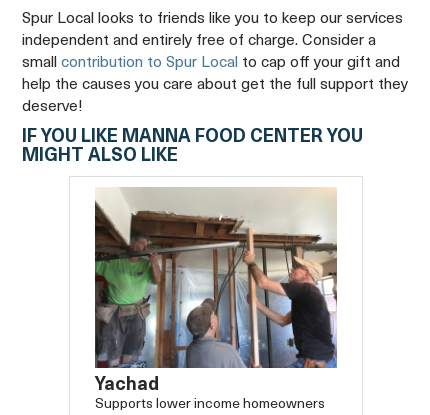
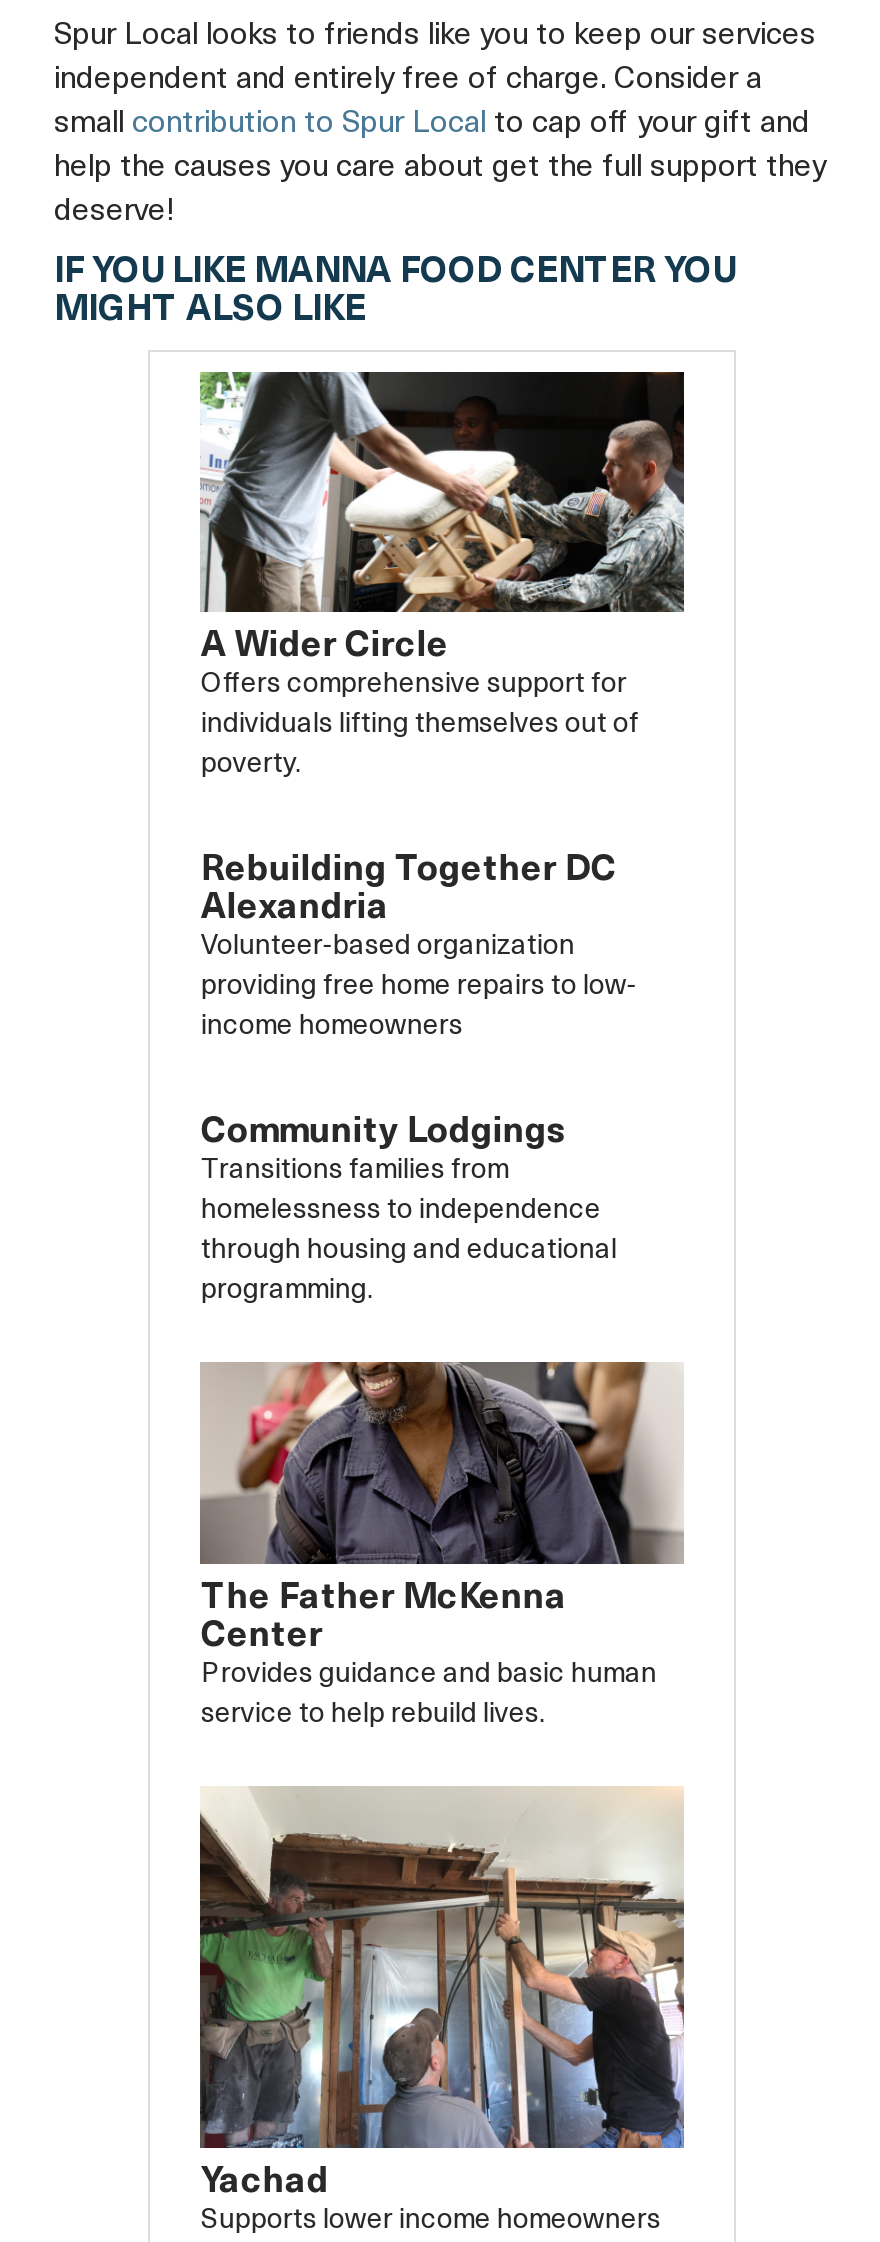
+ [image]
+ The Father McKenna
+ Center
+ Provides guidance and basic human
+ service to help rebuild lives.

+ [image]
+ A Wider Circle
+ Offers comprehensive support for
+ individuals lifting themselves out of
+ poverty.
+ Rebuilding Together DC
+ Alexandria
+ Volunteer-based organization
+ providing free home repairs to low-
+ income homeowners
+ Community Lodgings
+ Transitions families from
+ homelessness to independence
+ through housing and educational
+ programming.
